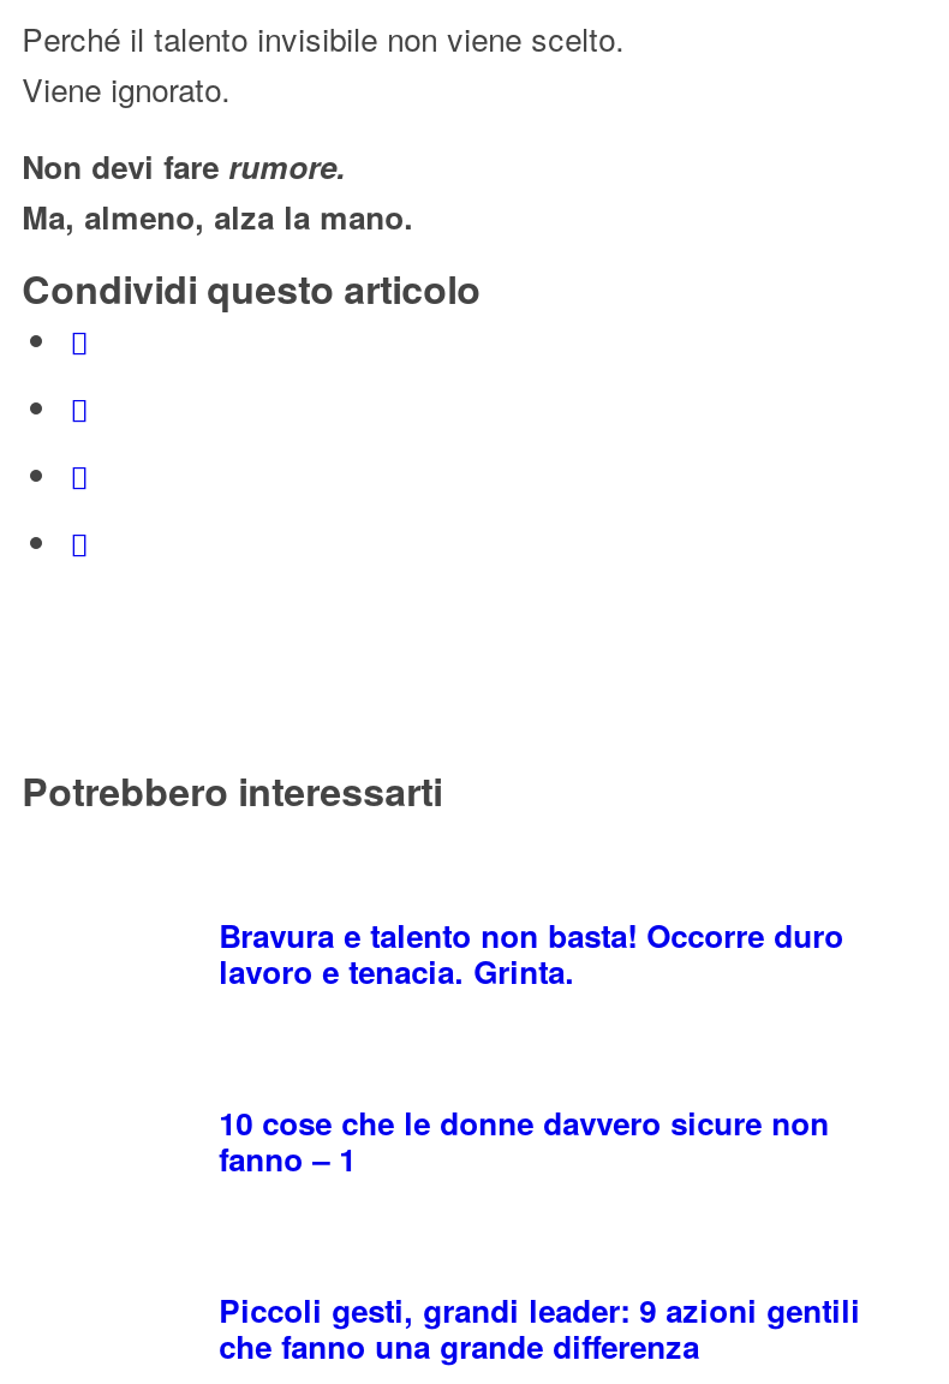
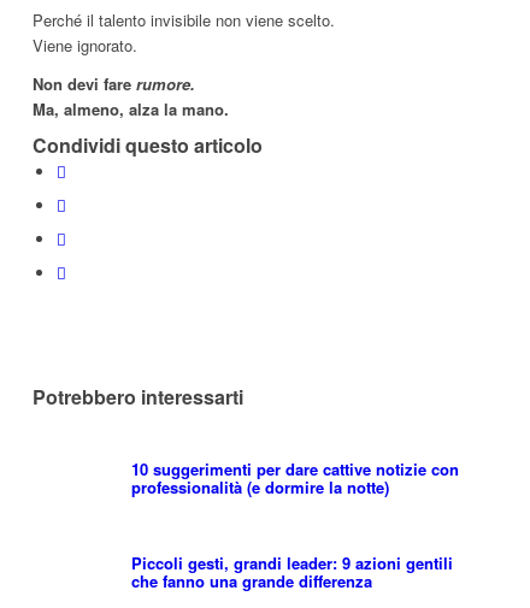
- Bravura e talento non basta! Occorre duro
- lavoro e tenacia. Grinta.
- 10 cose che le donne davvero sicure non
- fanno – 1
+ 10 suggerimenti per dare cattive notizie con
+ professionalità (e dormire la notte)
